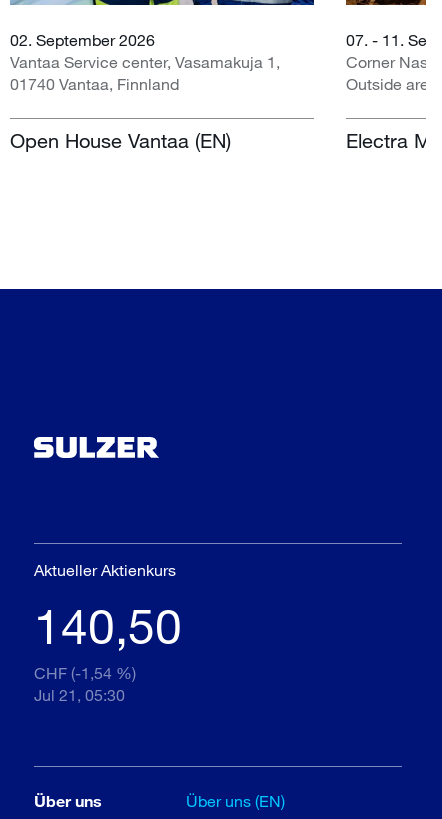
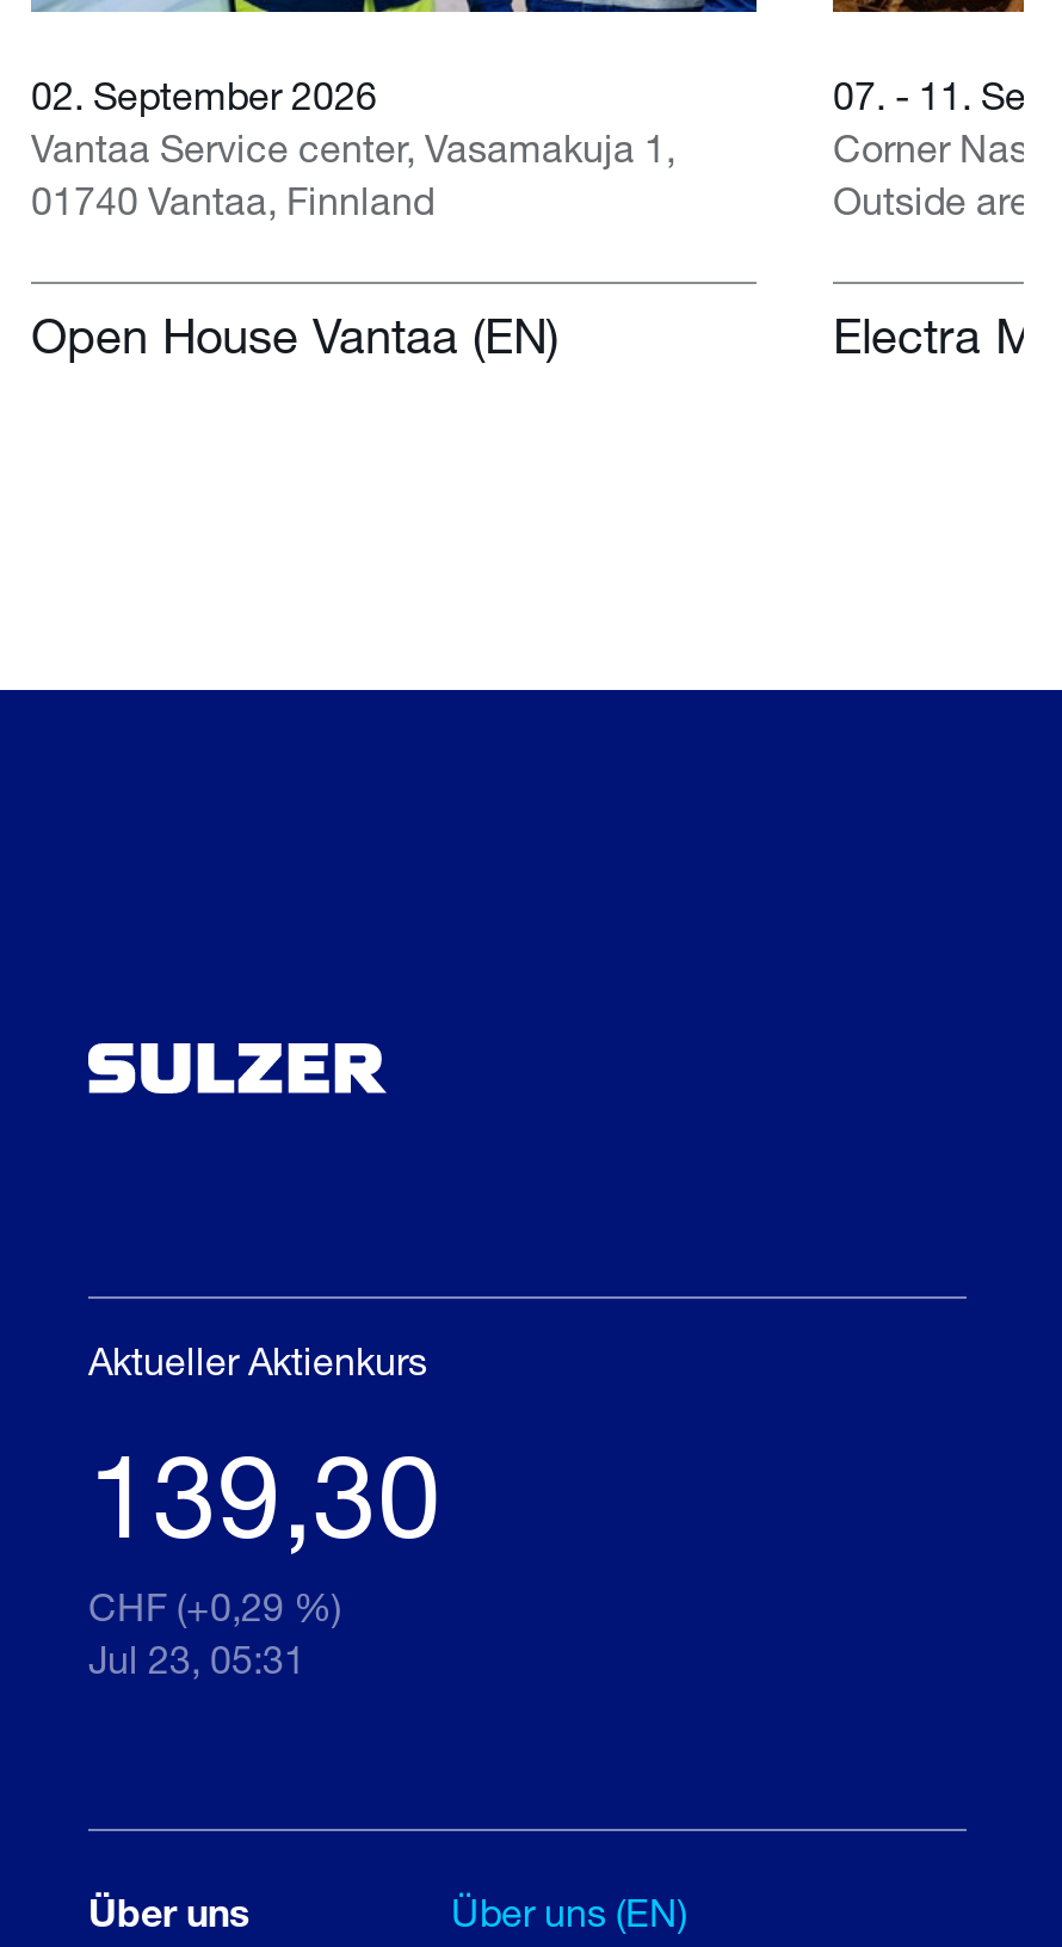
- 140,50
+ 139,30

- CHF (-1,54 %)
+ CHF (+0,29 %)

- Jul 21, 05:30
+ Jul 23, 05:31
